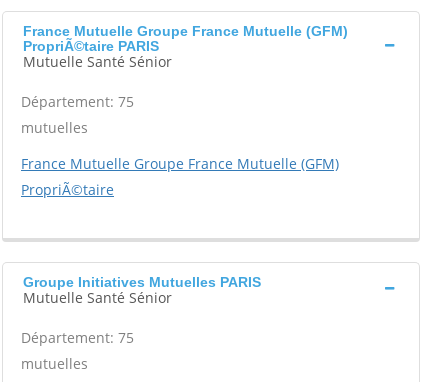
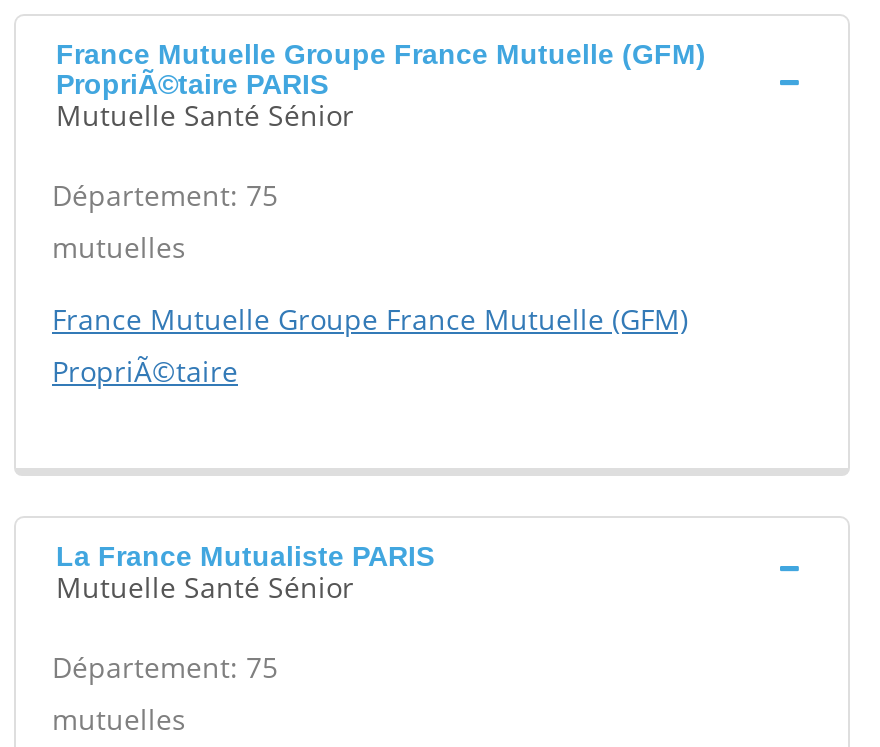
- Groupe Initiatives Mutuelles PARIS
+ La France Mutualiste PARIS
